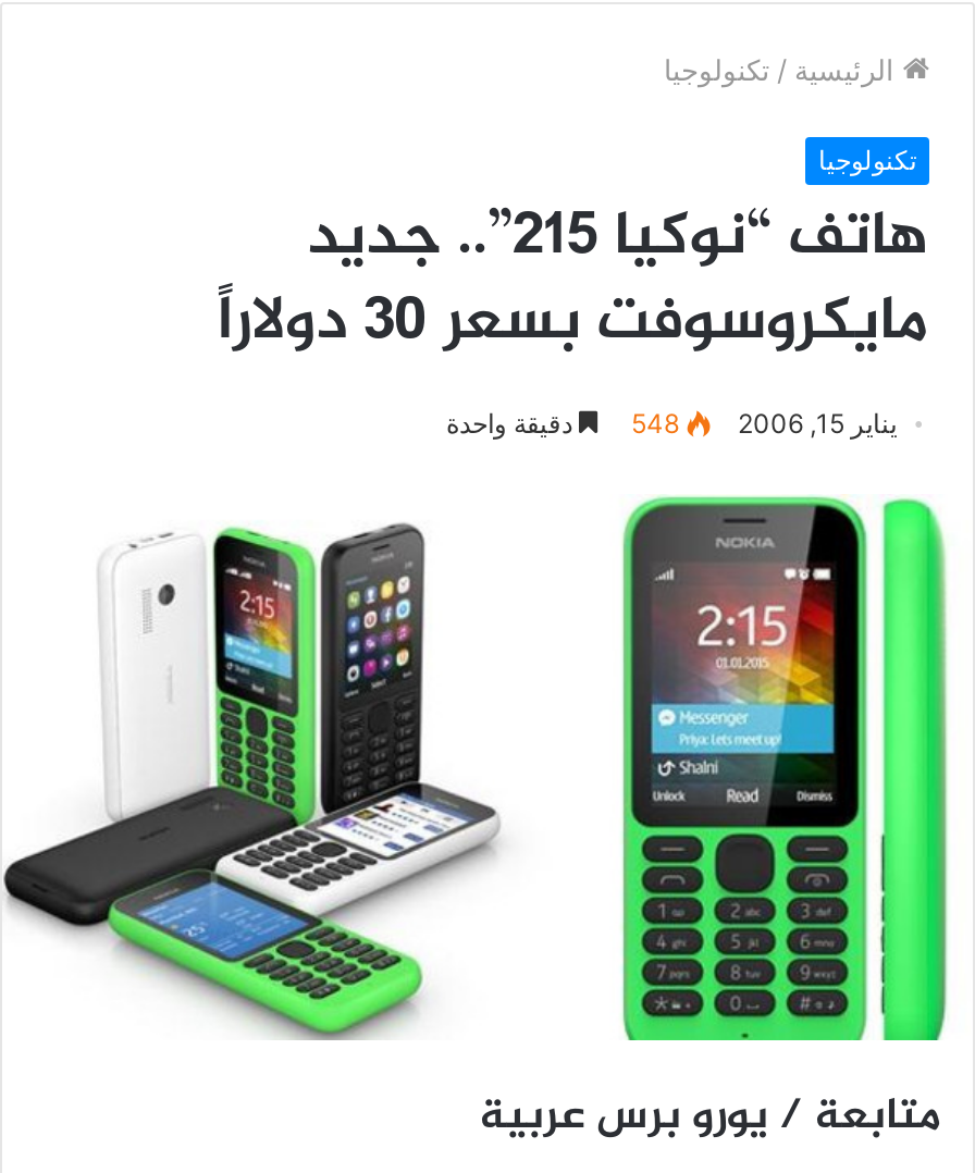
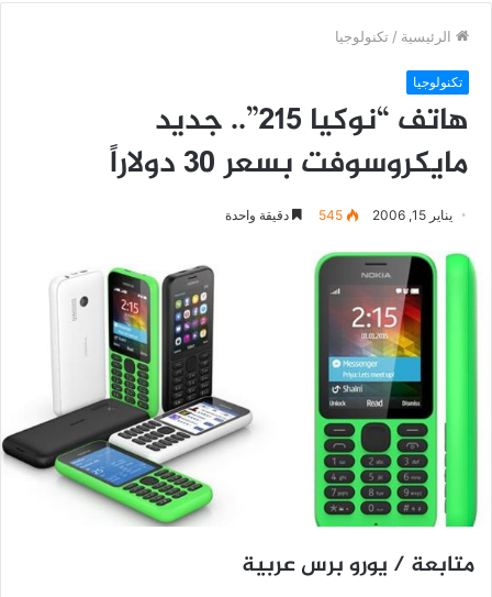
- 548 دقيقة واحدة
+ 545 دقيقة واحدة
